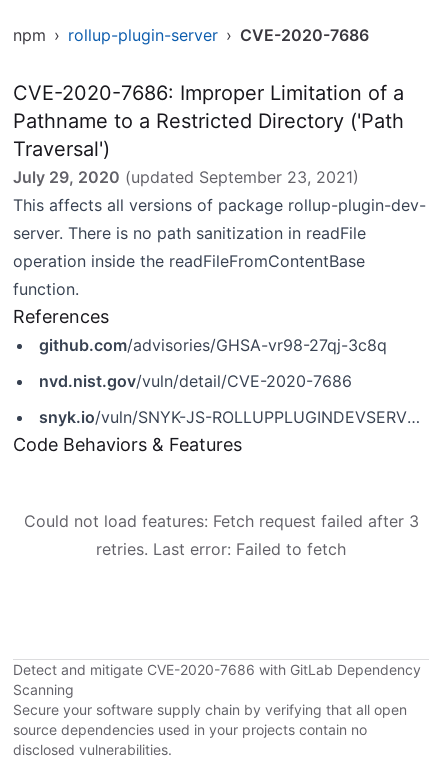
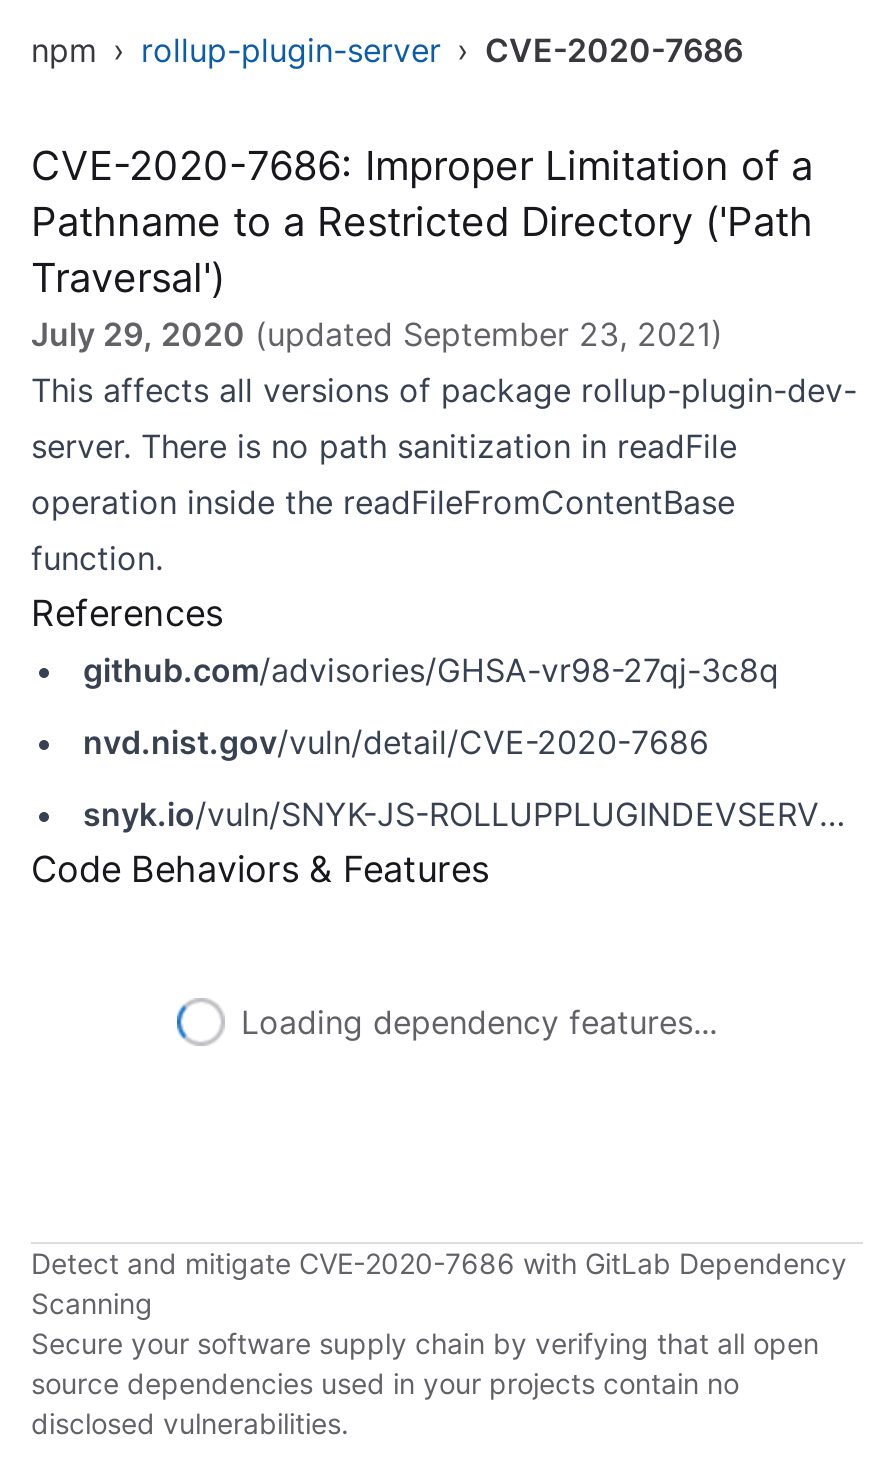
- Could not load features: Fetch request failed after 3
- retries. Last error: Failed to fetch
+ Loading dependency features...
